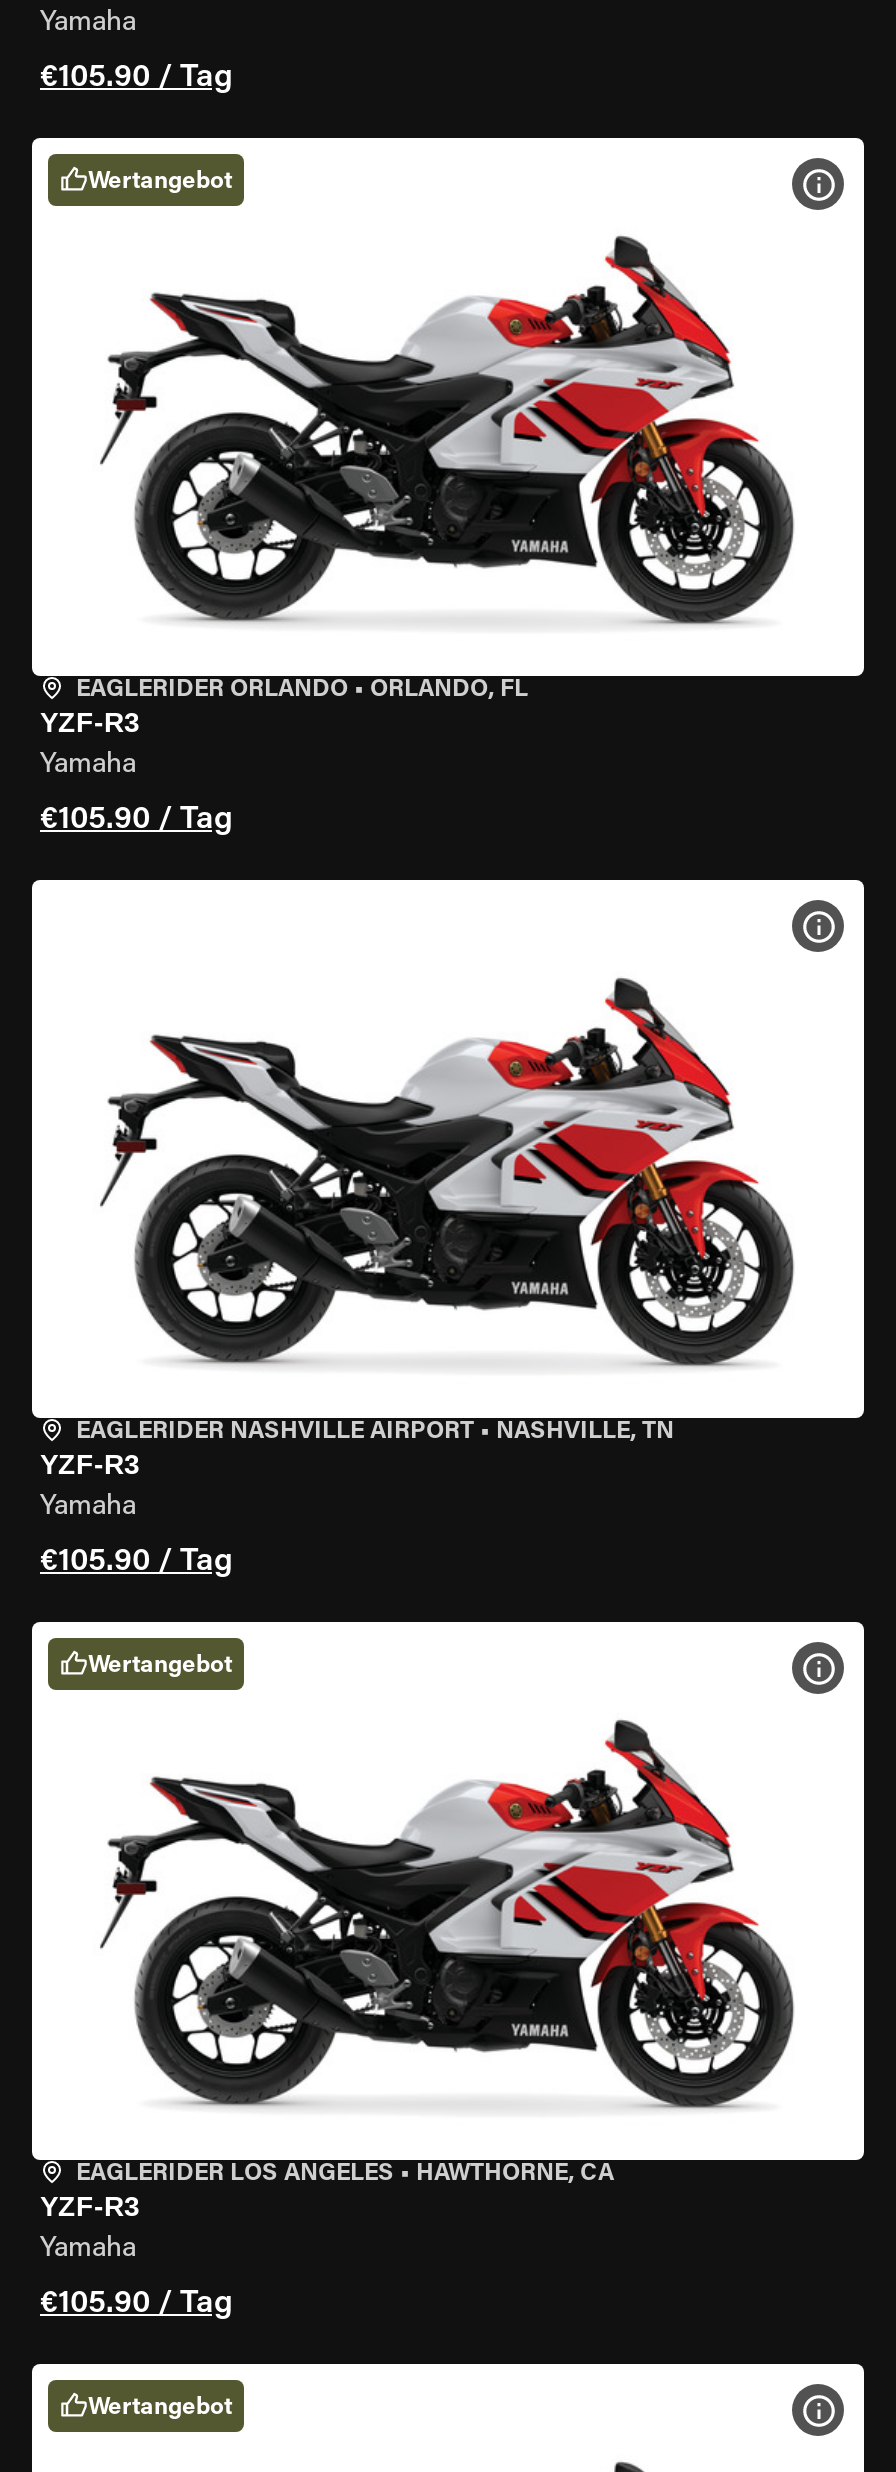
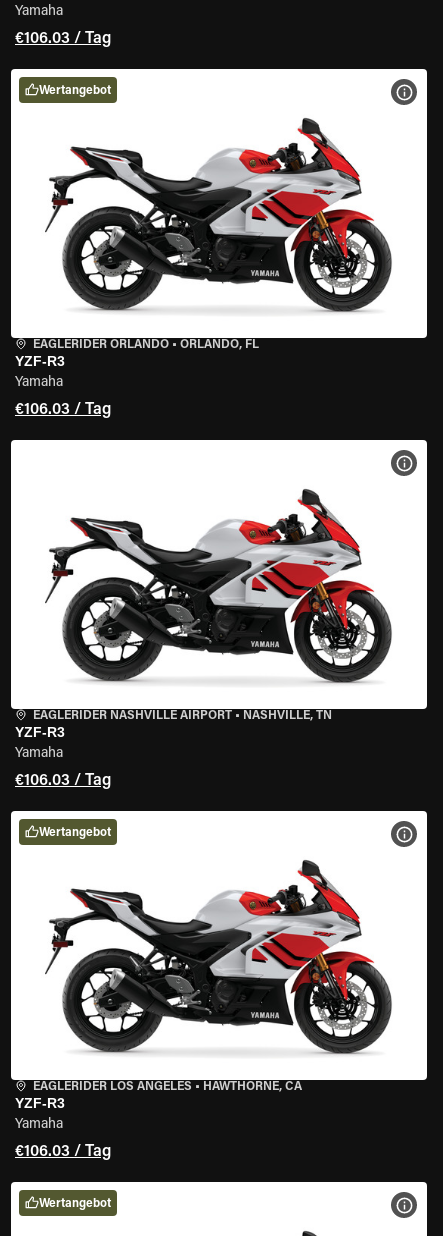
- €105.90 / Tag
+ €106.03 / Tag

- €105.90 / Tag
+ €106.03 / Tag

- €105.90 / Tag
+ €106.03 / Tag

- €105.90 / Tag
+ €106.03 / Tag
